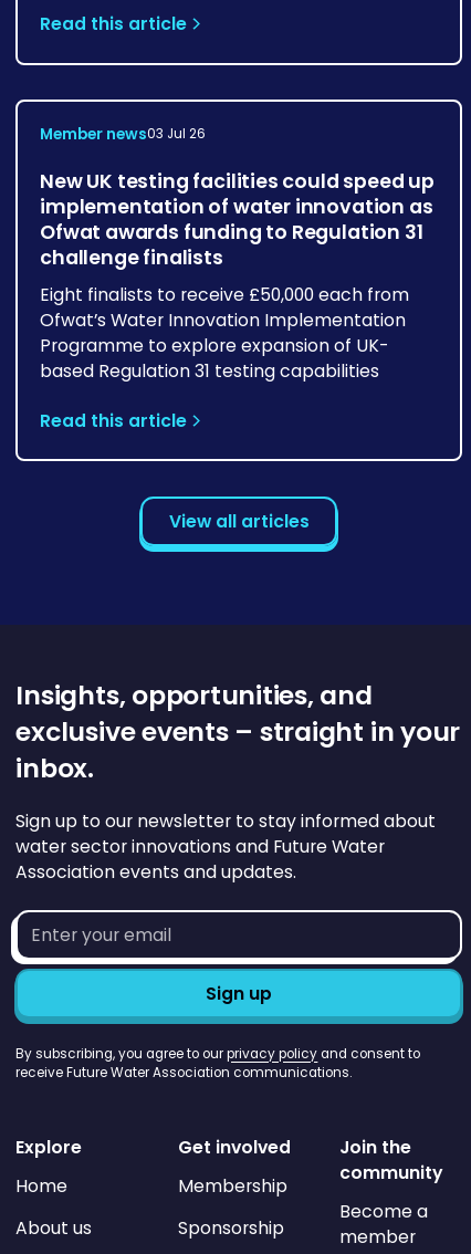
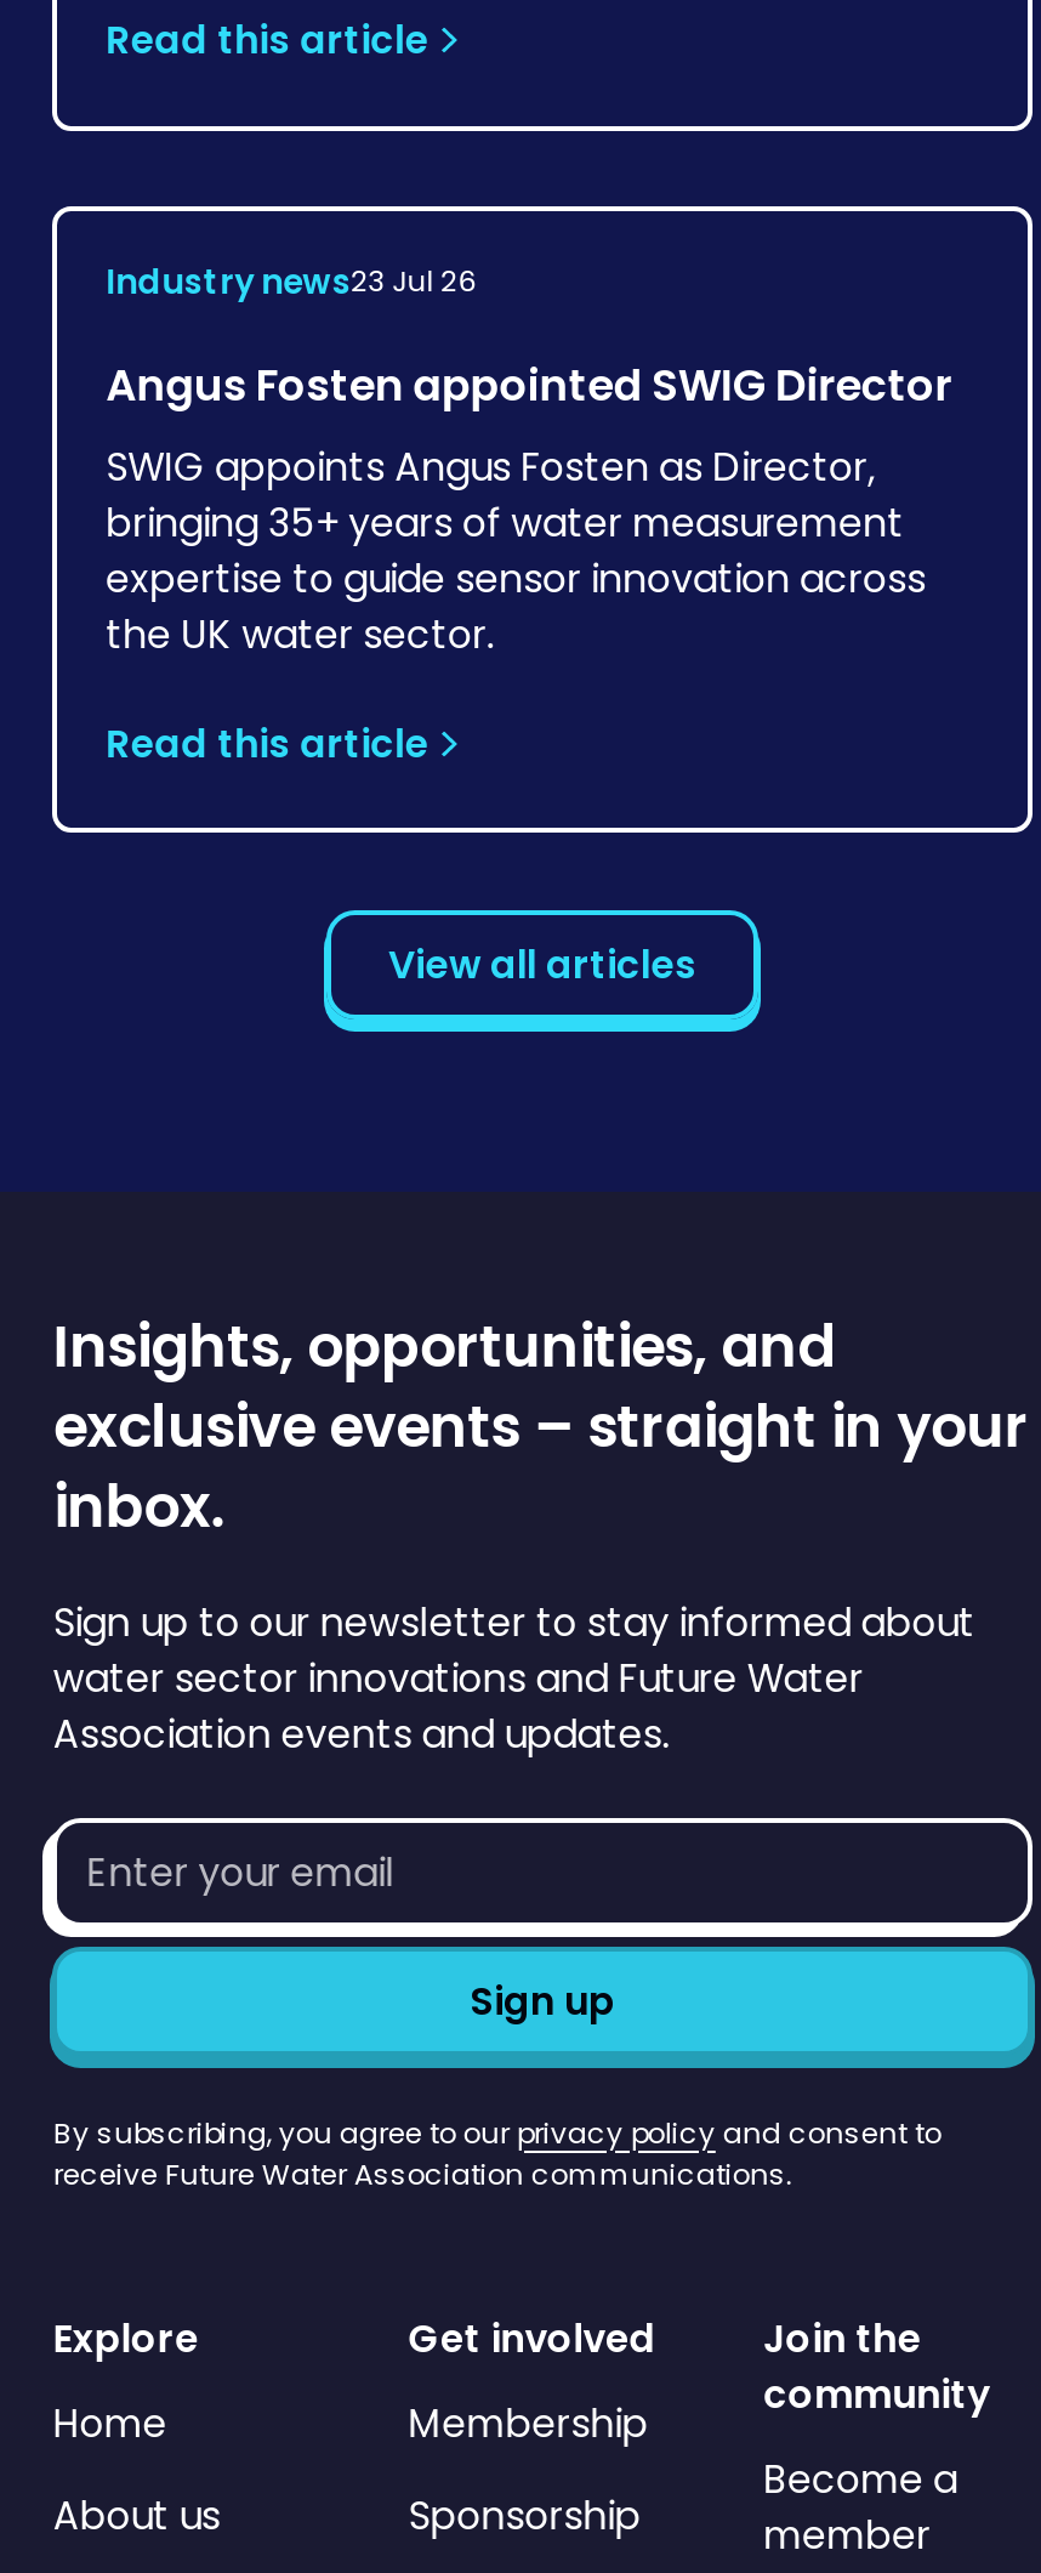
- Member news03 Jul 26
+ Industry news23 Jul 26

- New UK testing facilities could speed up
- implementation of water innovation as
- Ofwat awards funding to Regulation 31
- challenge finalists
- Eight finalists to receive £50,000 each from
- Ofwat’s Water Innovation Implementation
- Programme to explore expansion of UK-
- based Regulation 31 testing capabilities
+ Angus Fosten appointed SWIG Director
+ SWIG appoints Angus Fosten as Director,
+ bringing 35+ years of water measurement
+ expertise to guide sensor innovation across
+ the UK water sector.
